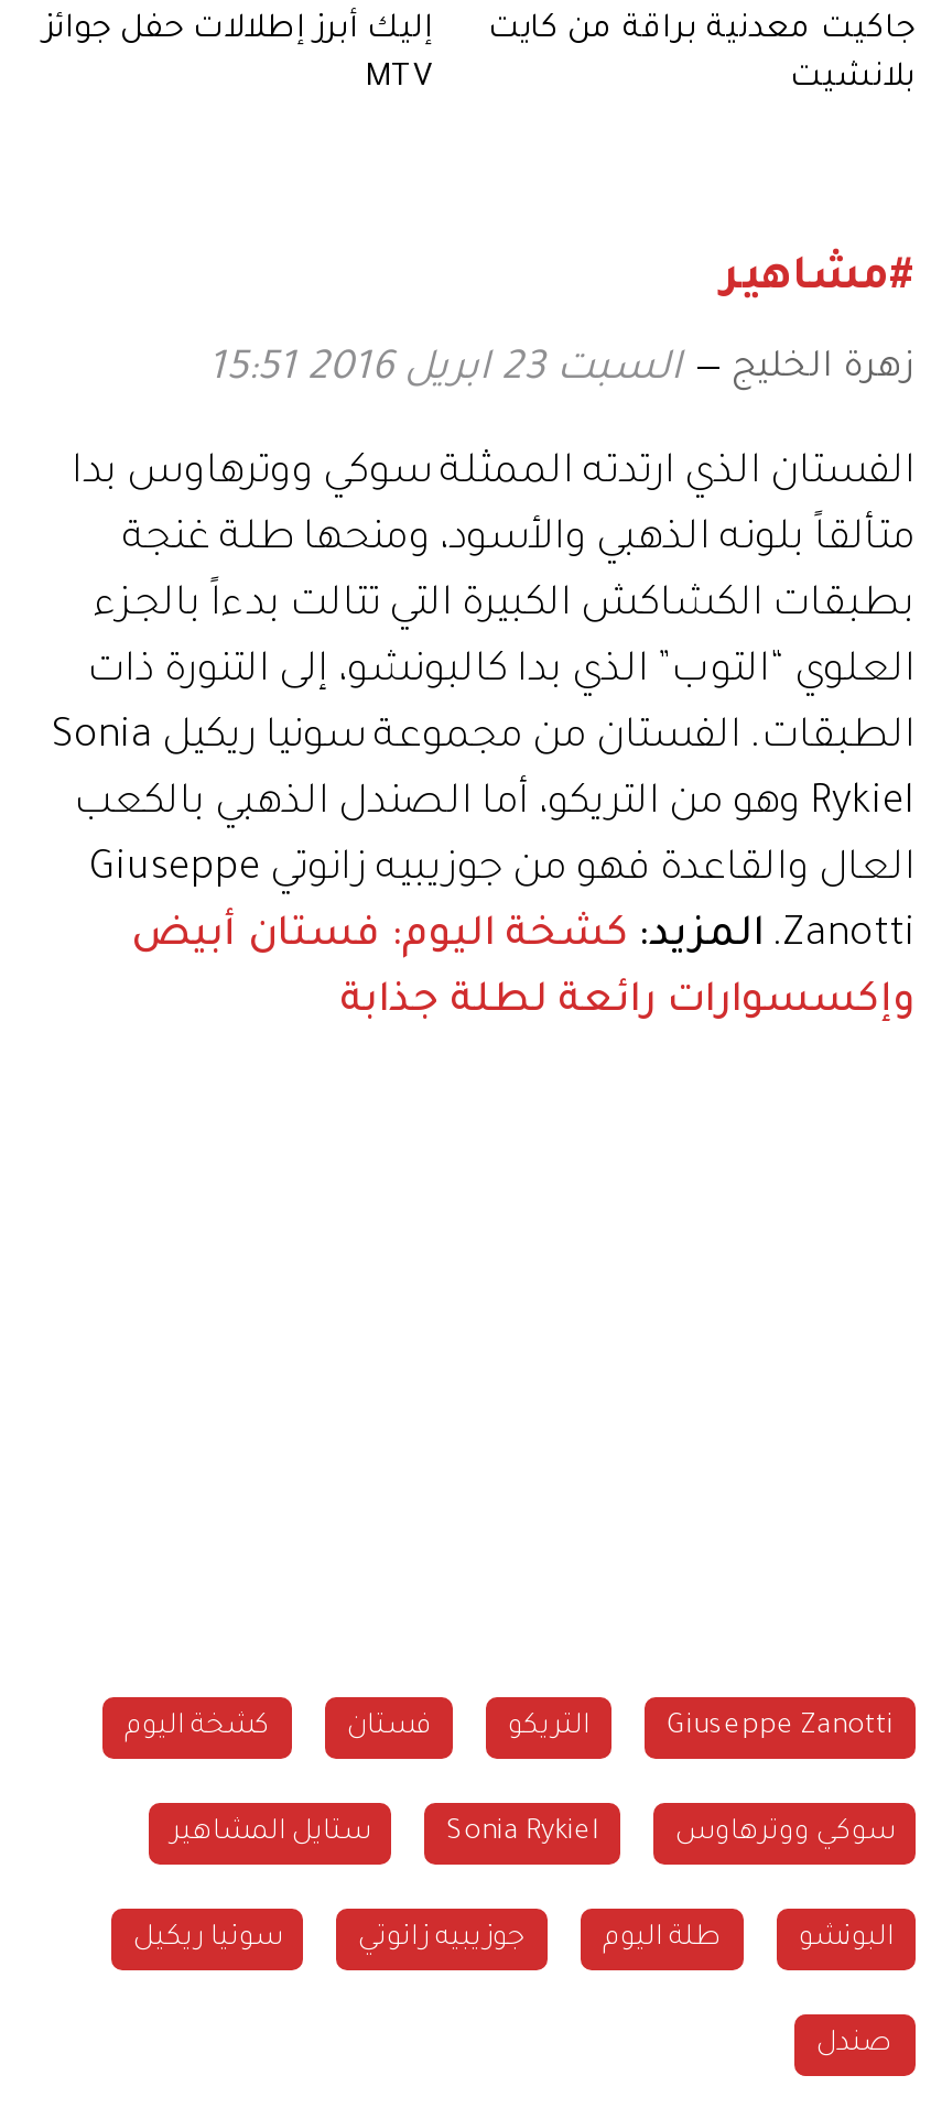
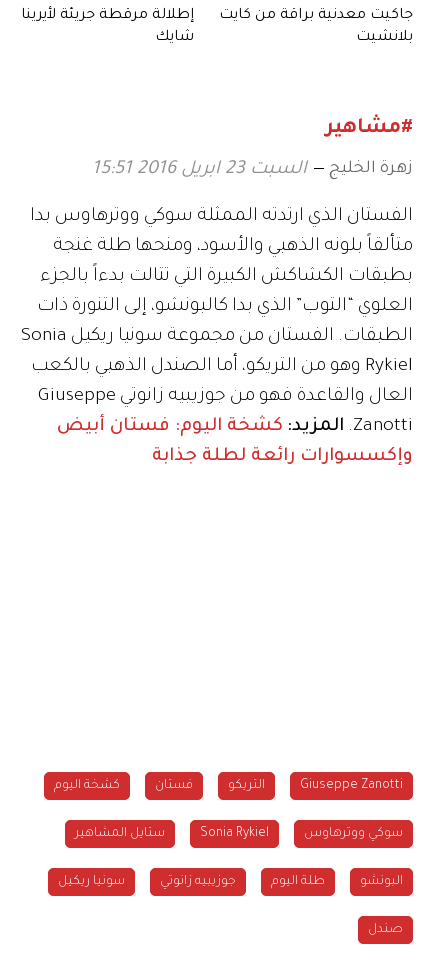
- إليك أبرز إطلالات حفل جوائز
- MTV
+ إطلالة مرقطة جريئة لأيرينا
+ شايك
